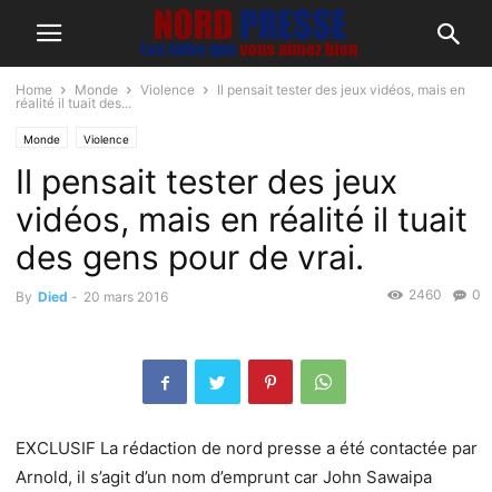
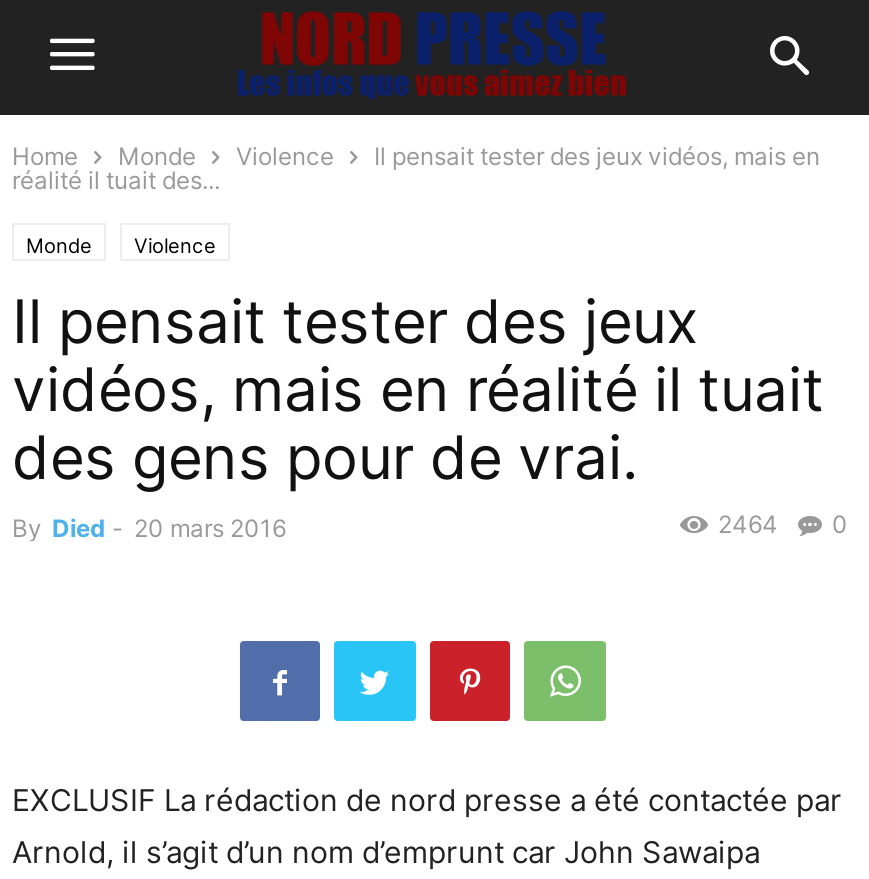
- 2460 0
+ 2464 0
